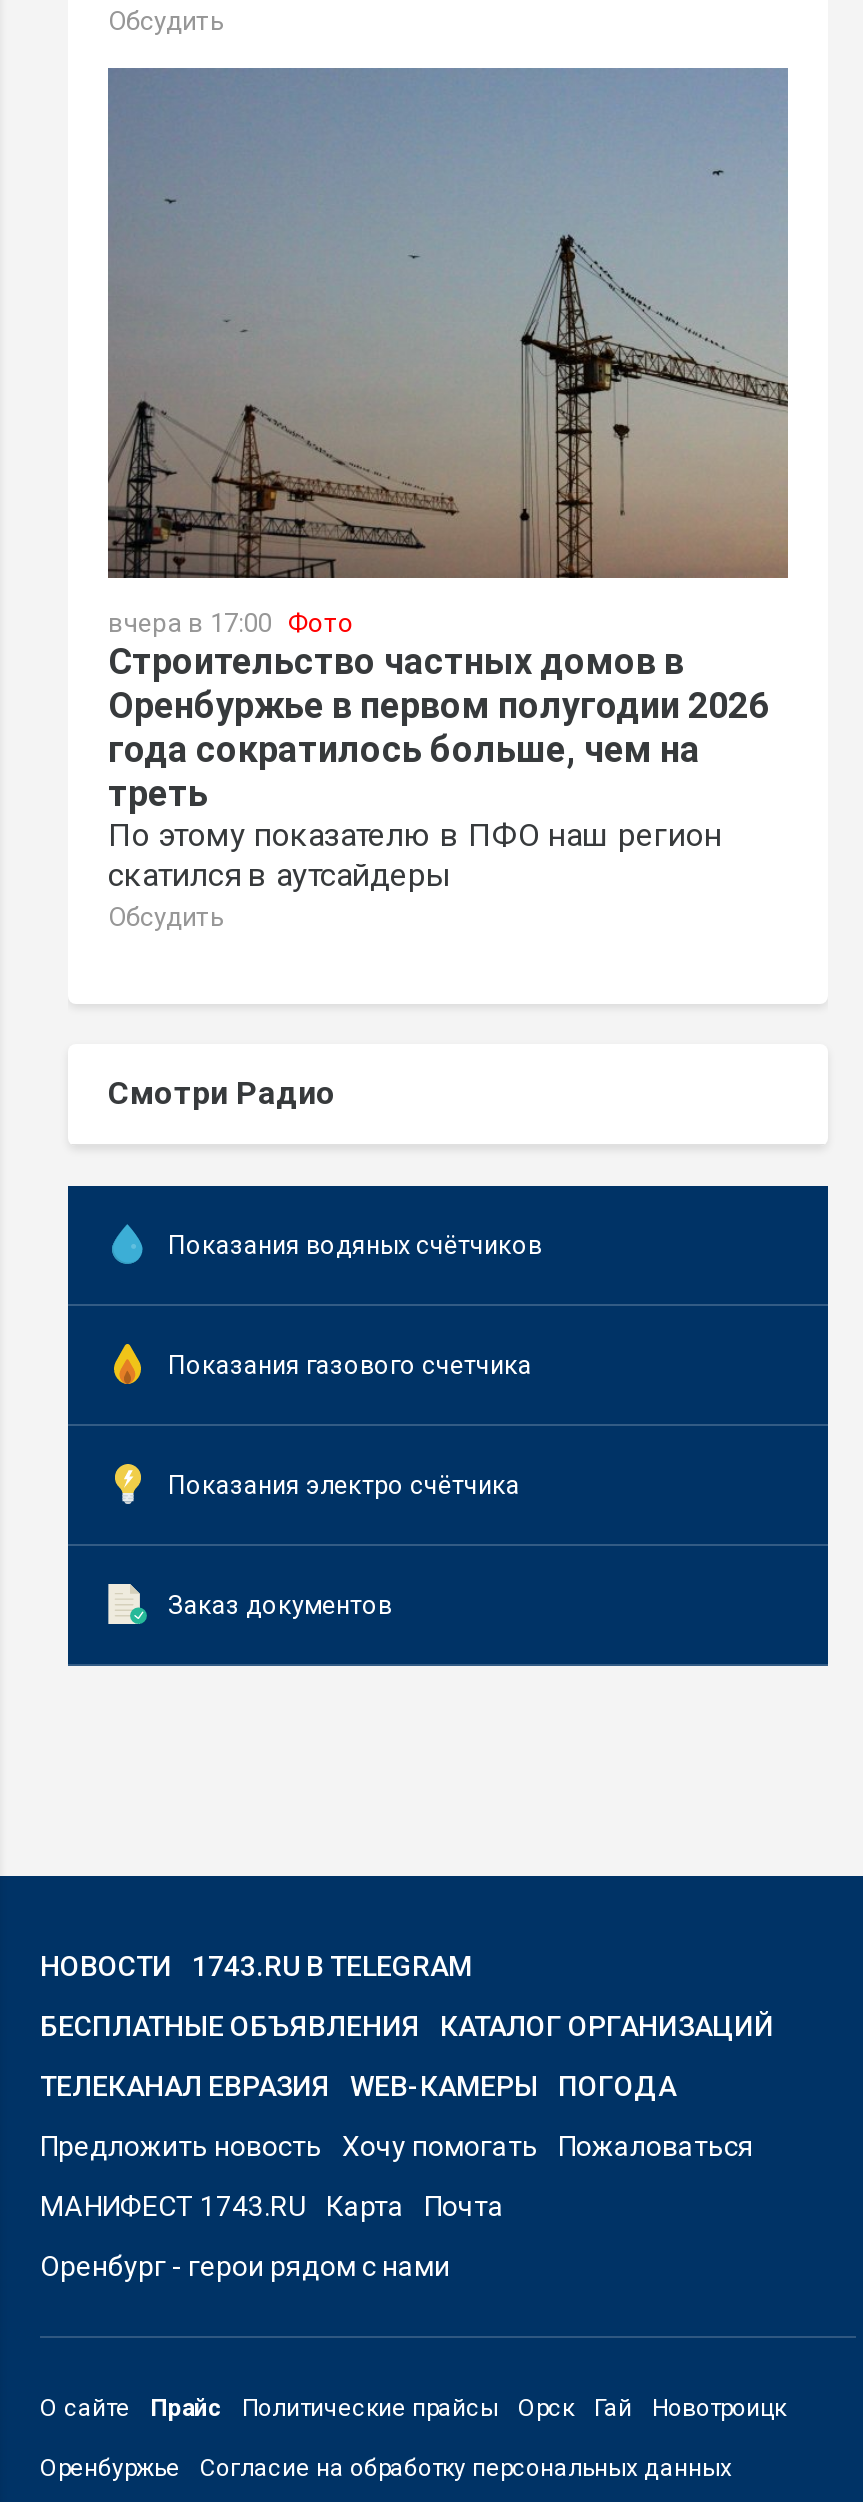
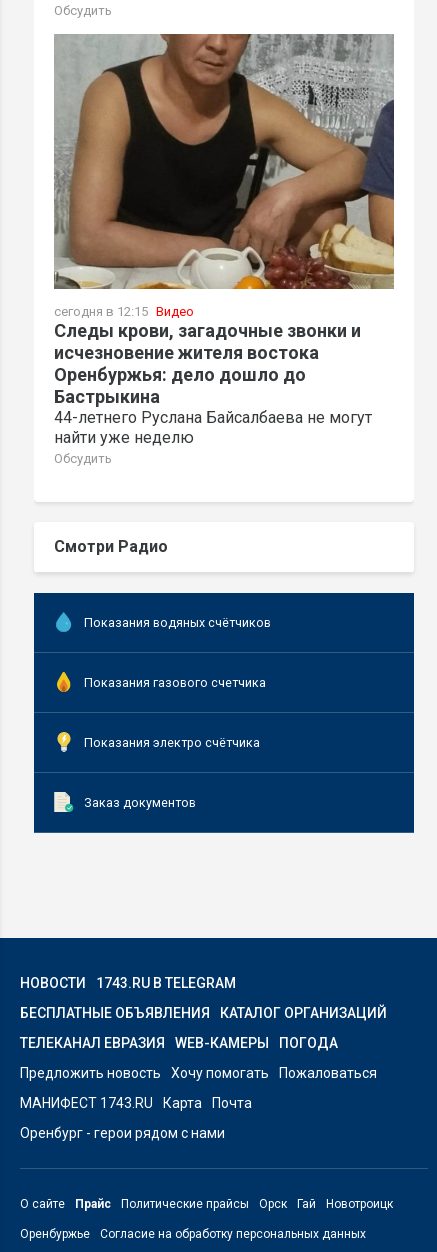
- [image]
- вчера в 17:00 Фото
- Строительство частных домов в
- Оренбуржье в первом полугодии 2026
- года сократилось больше, чем на
- треть
- По этому показателю в ПФО наш регион
- скатился в аутсайдеры
+ [image]
+ сегодня в 12:15 Видео
+ Следы крови, загадочные звонки и
+ исчезновение жителя востока
+ Оренбуржья: дело дошло до
+ Бастрыкина
+ 44-летнего Руслана Байсалбаева не могут
+ найти уже неделю
